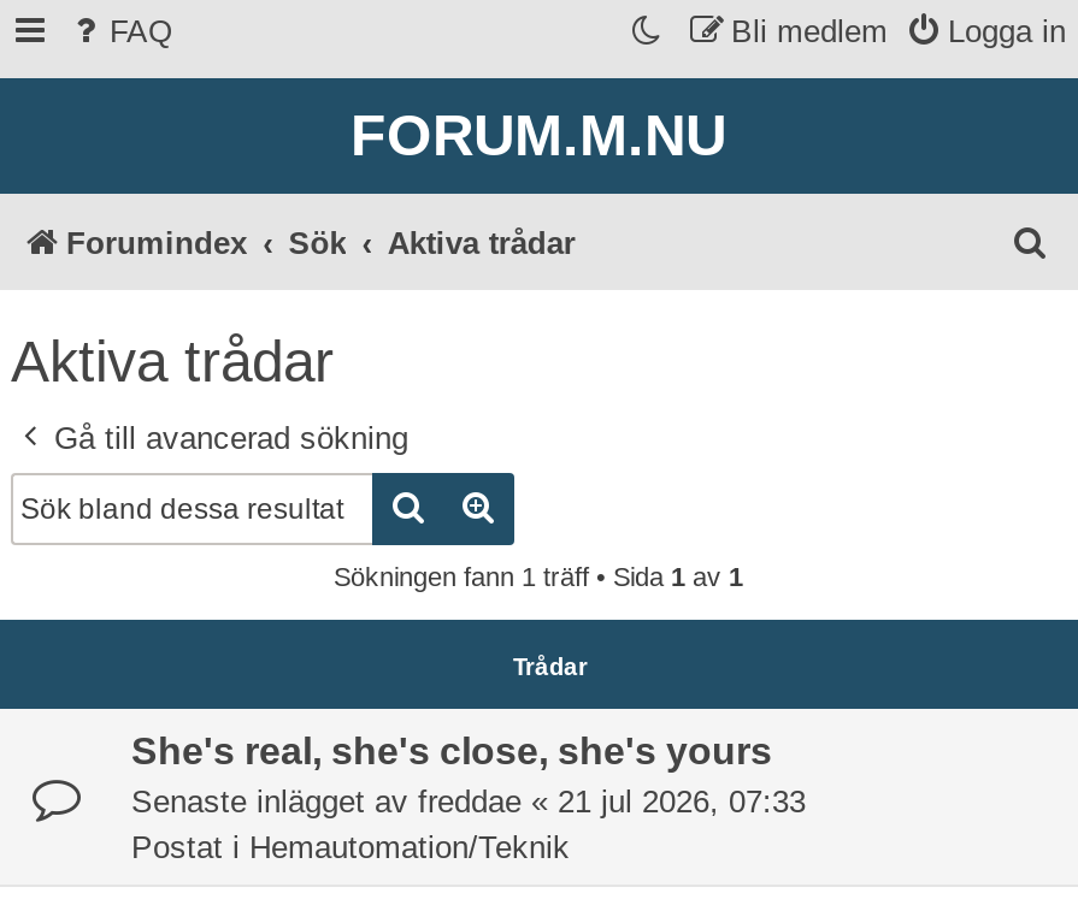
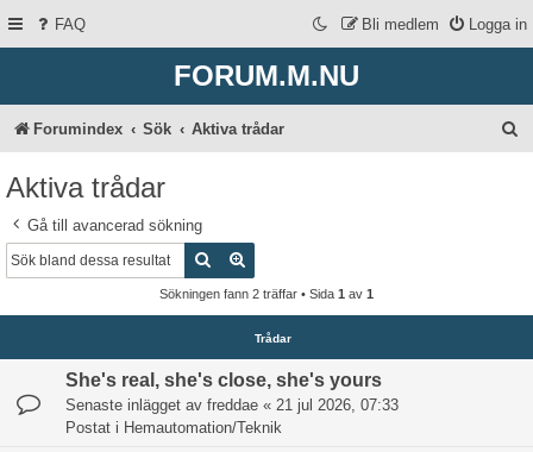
- Sökningen fann 1 träff • Sida 1 av 1
+ Sökningen fann 2 träffar • Sida 1 av 1
